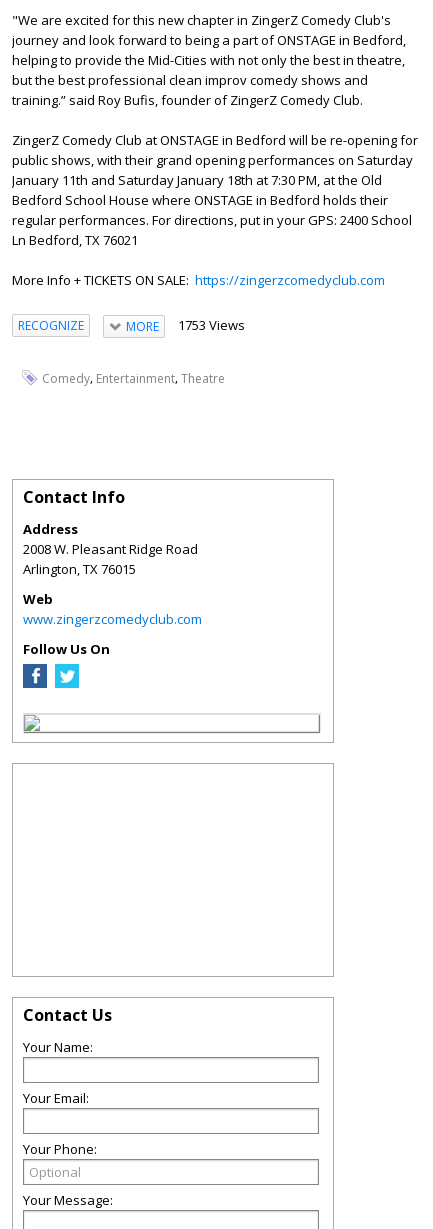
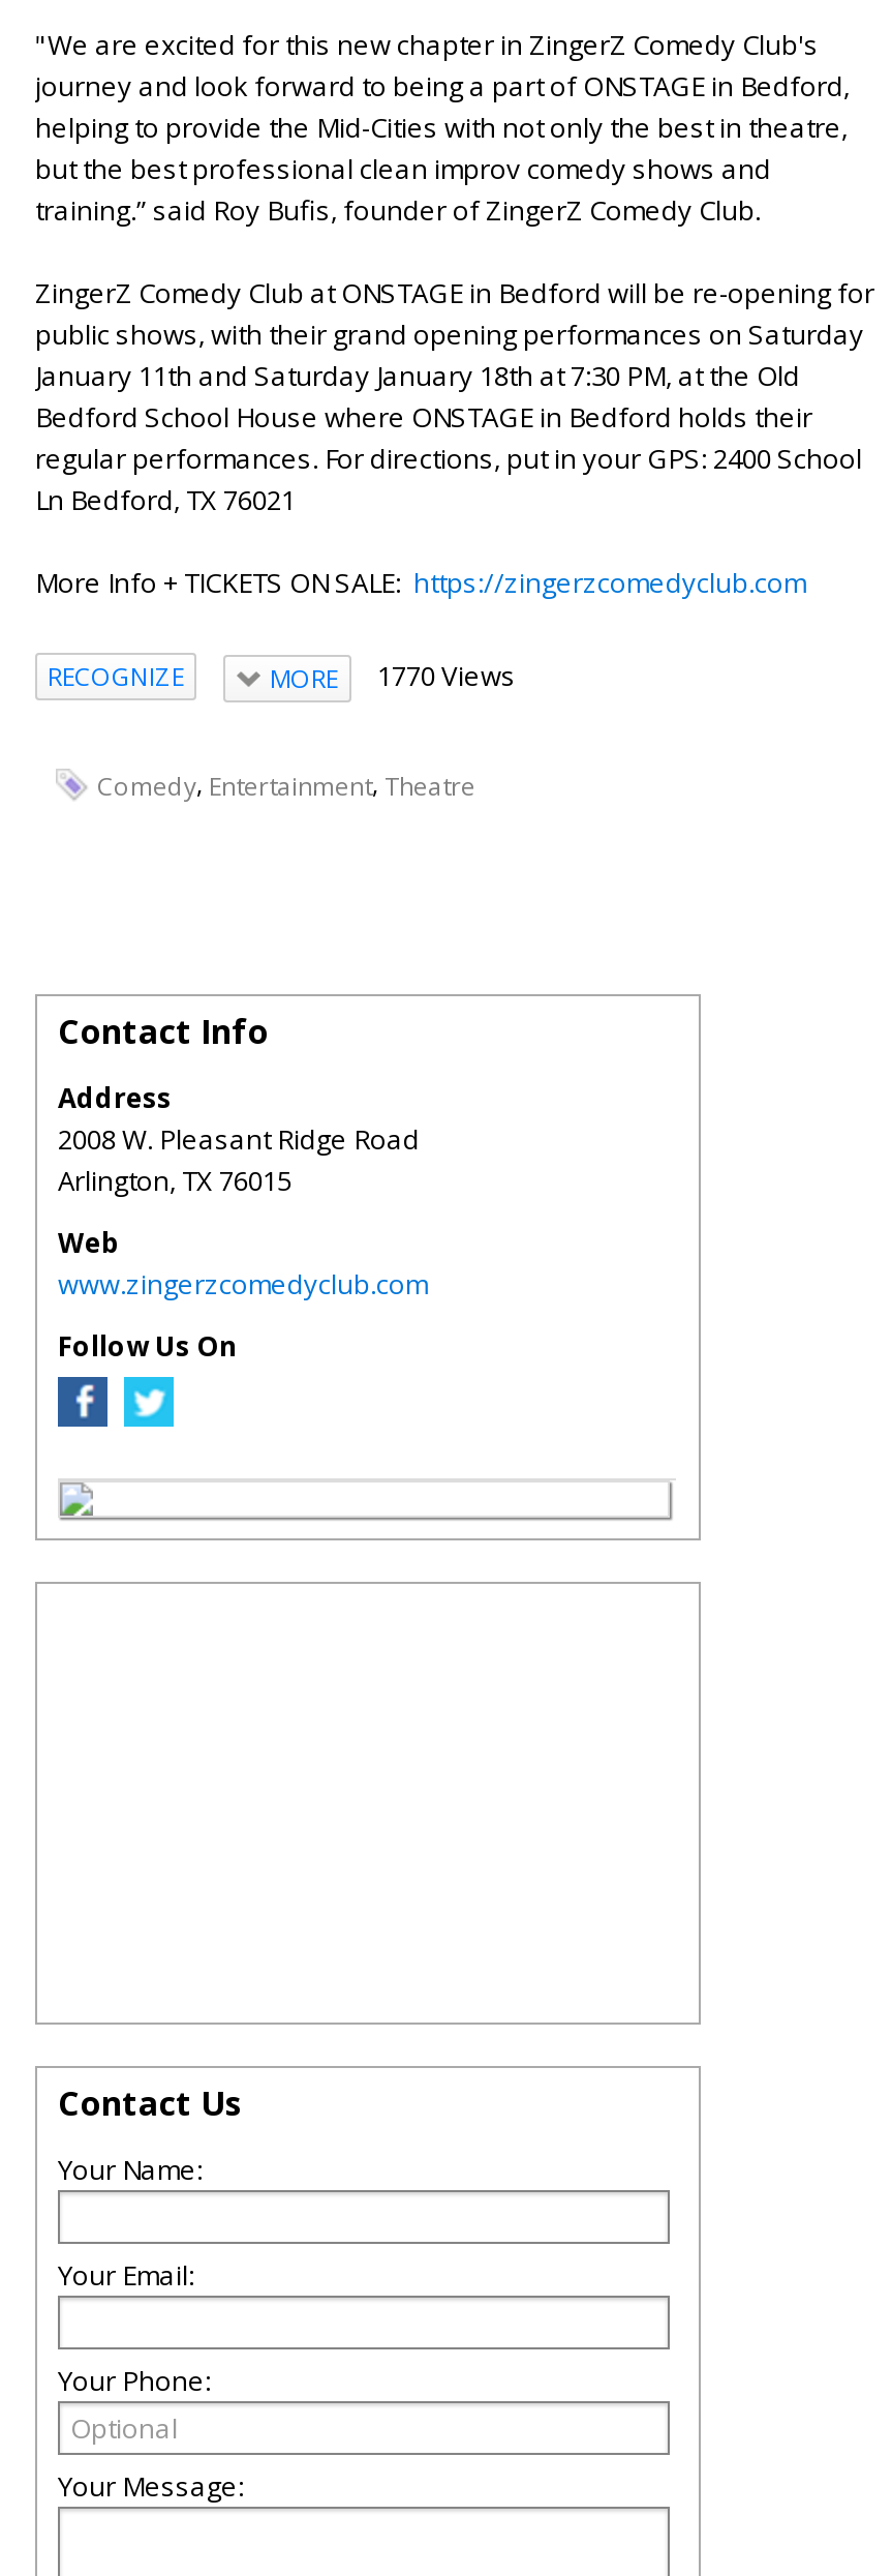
- MORE 1753 Views
+ MORE 1770 Views
